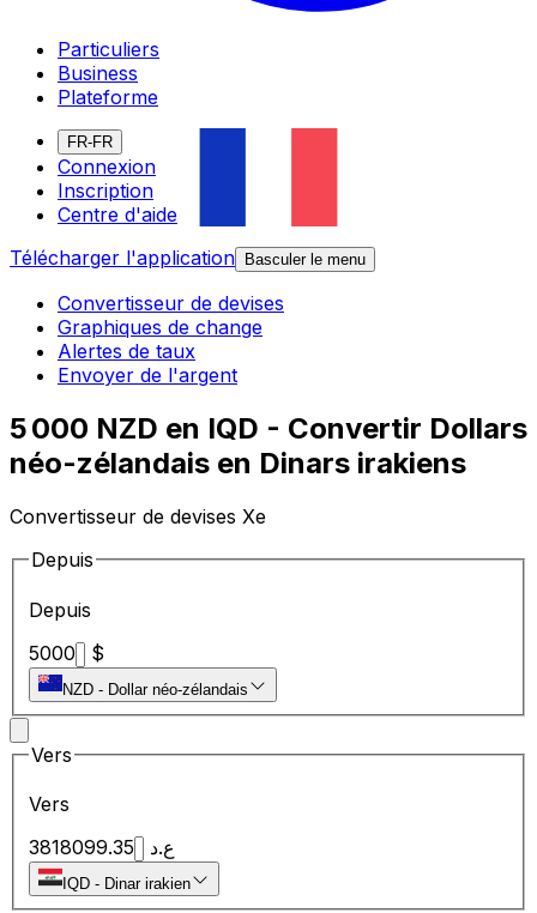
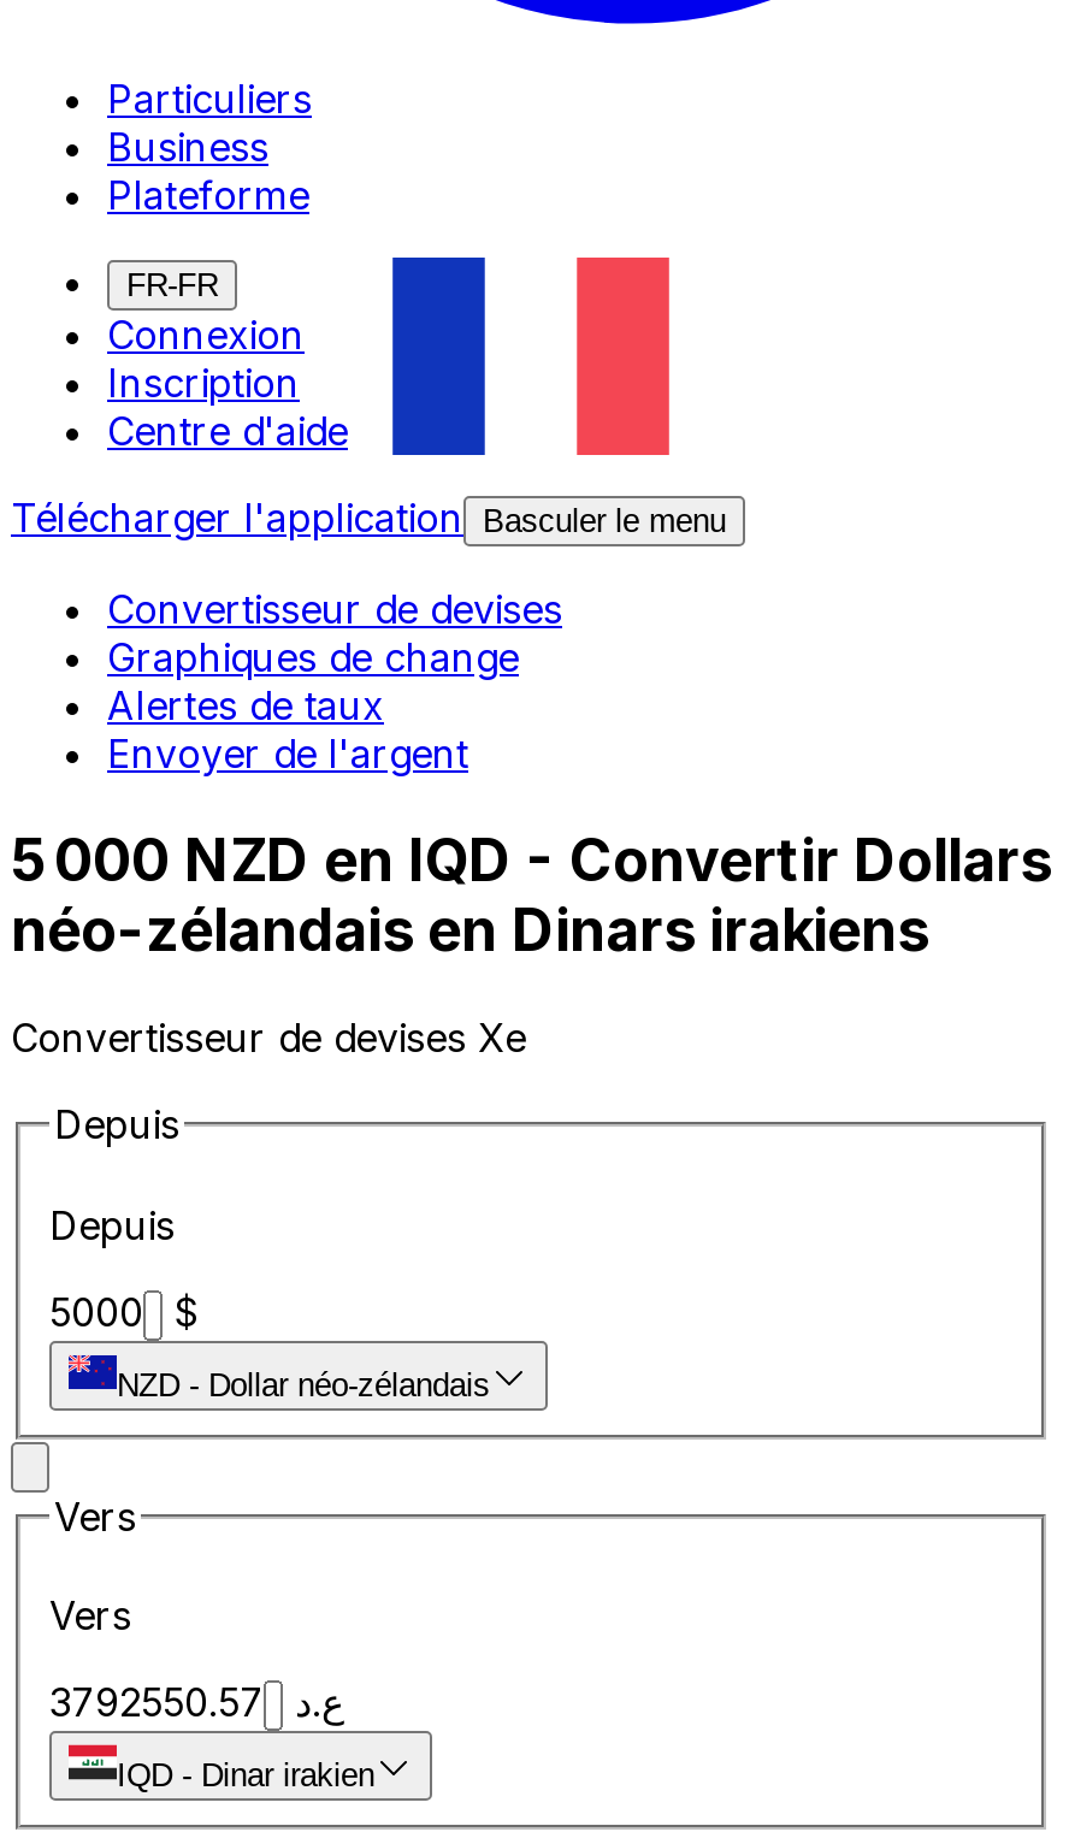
- ع.د 3818099.35
+ ع.د 3792550.57
